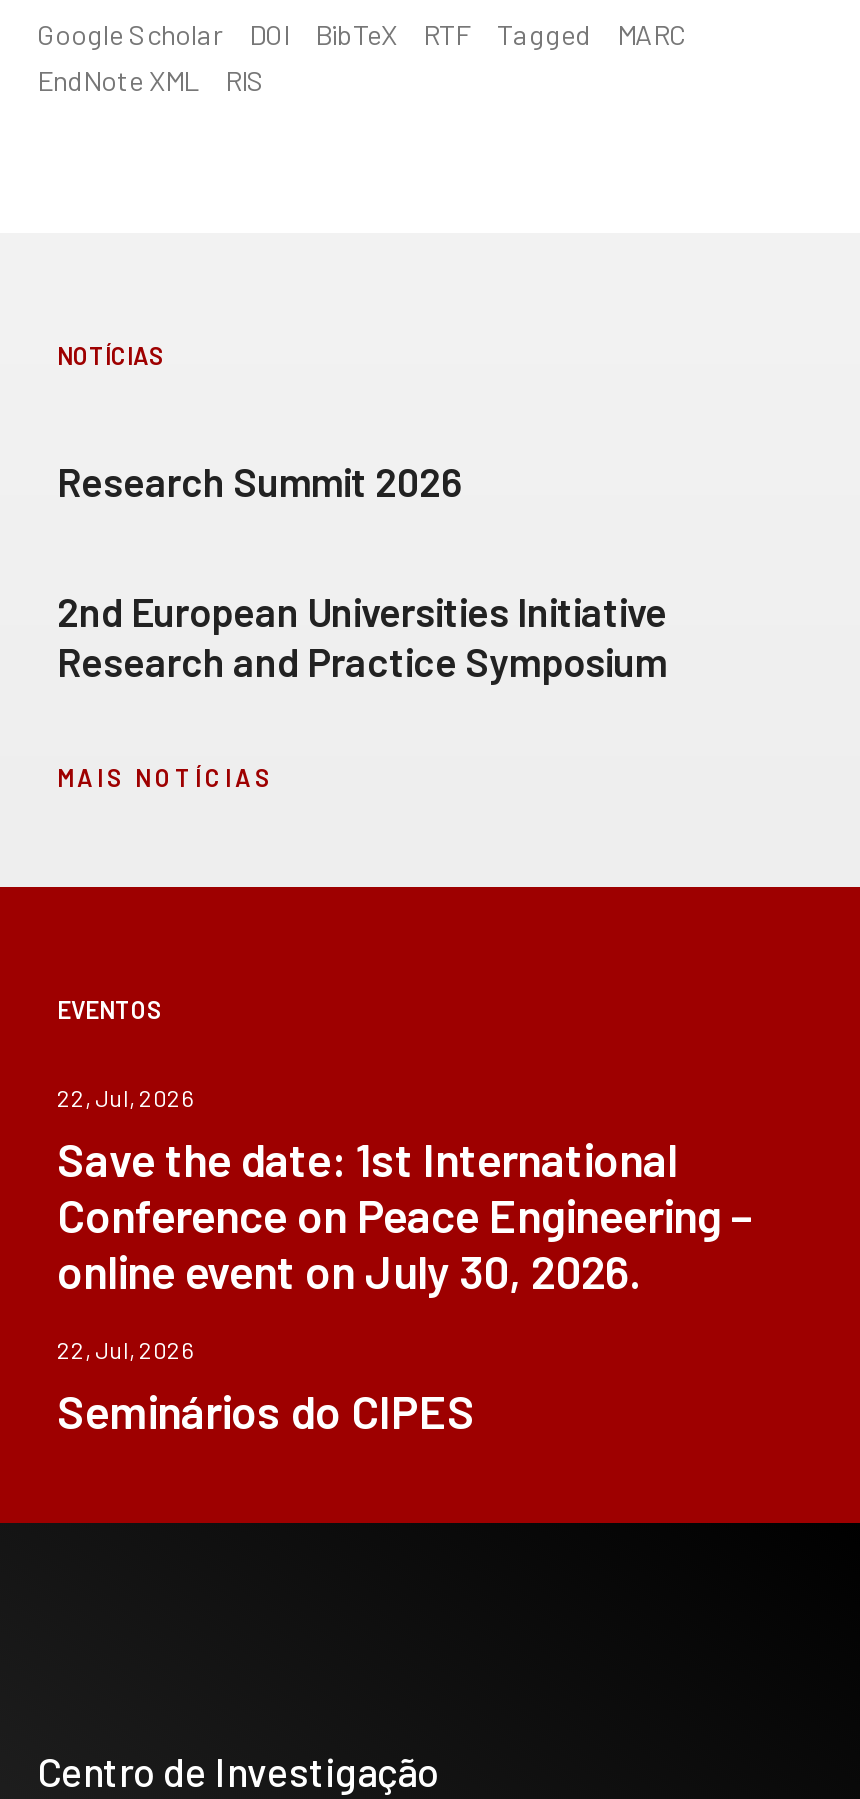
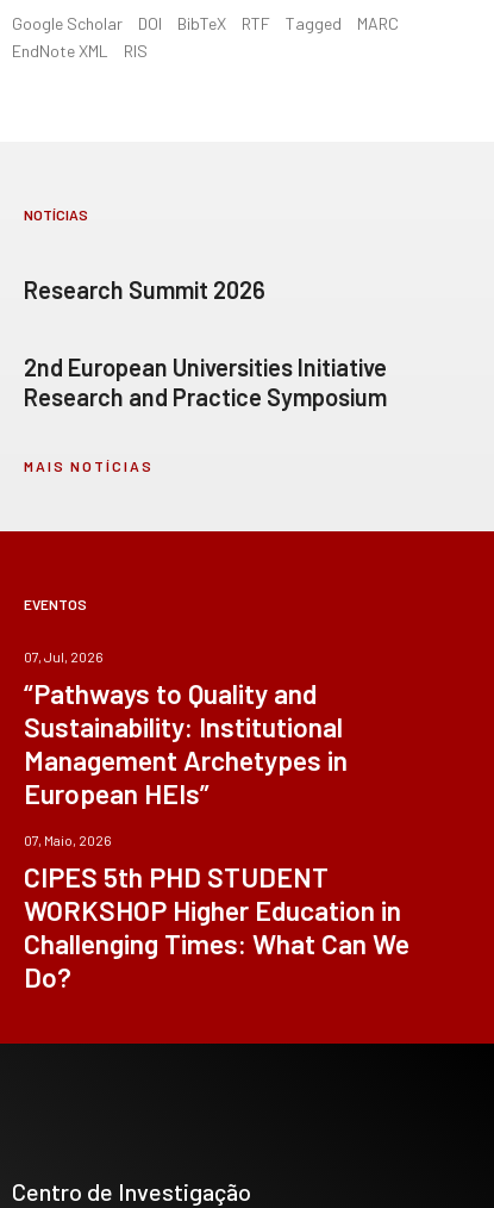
- 22, Jul, 2026
- Save the date: 1st International
- Conference on Peace Engineering –
- online event on July 30, 2026.
+ 07, Jul, 2026
+ “Pathways to Quality and
+ Sustainability: Institutional
+ Management Archetypes in
+ European HEIs”

- 22, Jul, 2026
- Seminários do CIPES
+ 07, Maio, 2026
+ CIPES 5th PHD STUDENT
+ WORKSHOP Higher Education in
+ Challenging Times: What Can We
+ Do?
